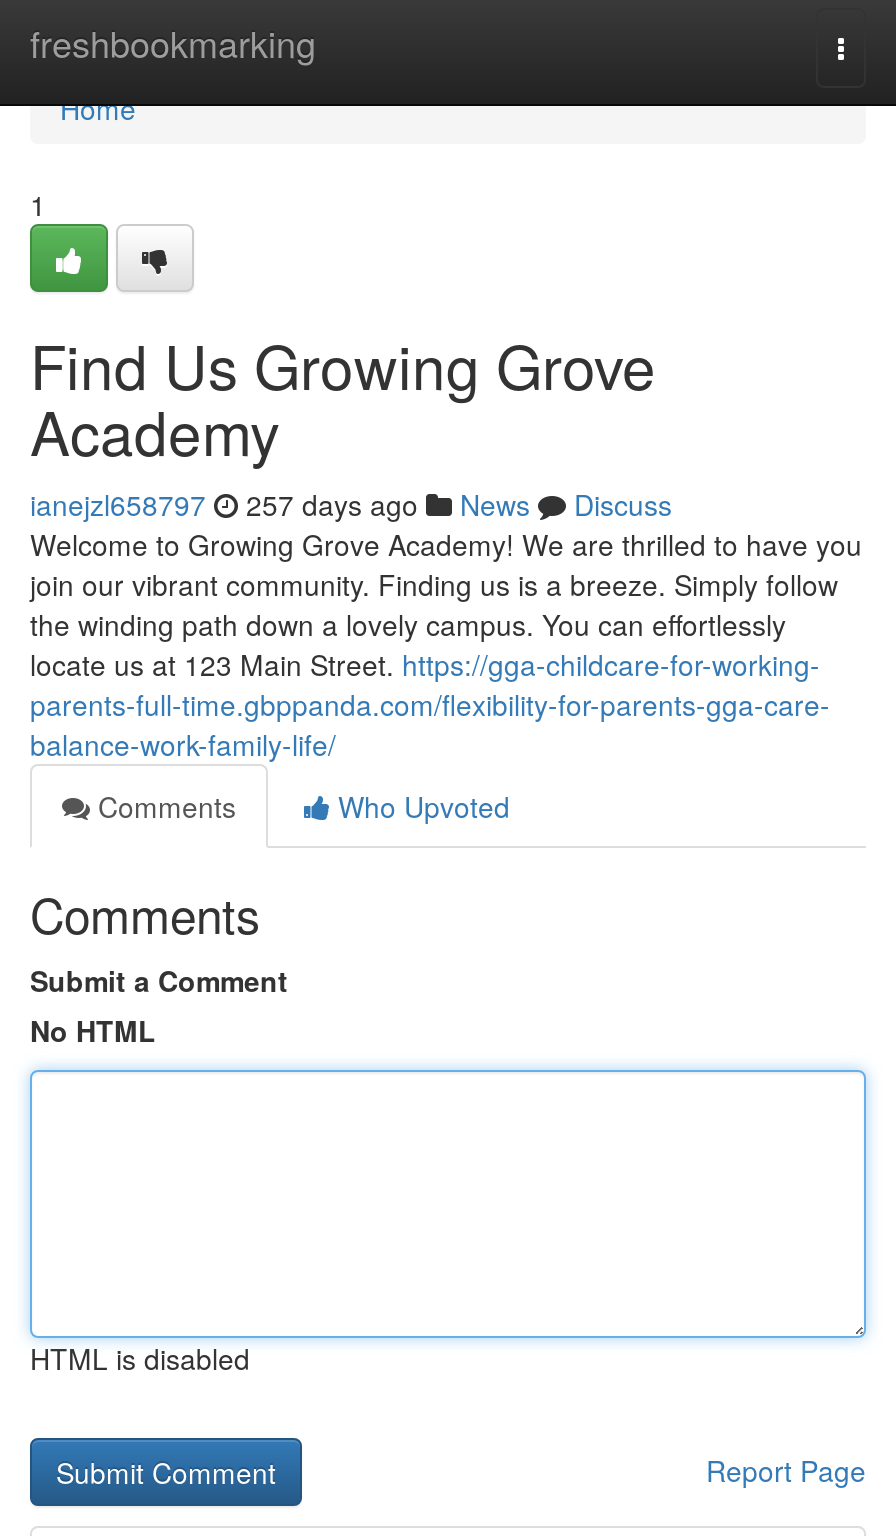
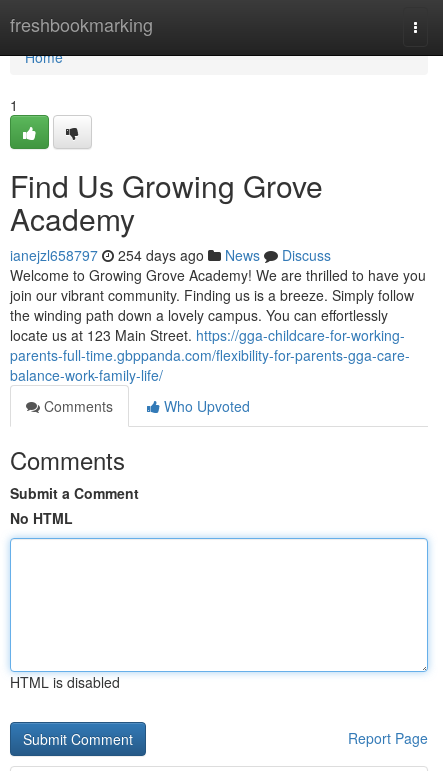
- ianejzl658797 257 days ago News Discuss
+ ianejzl658797 254 days ago News Discuss
